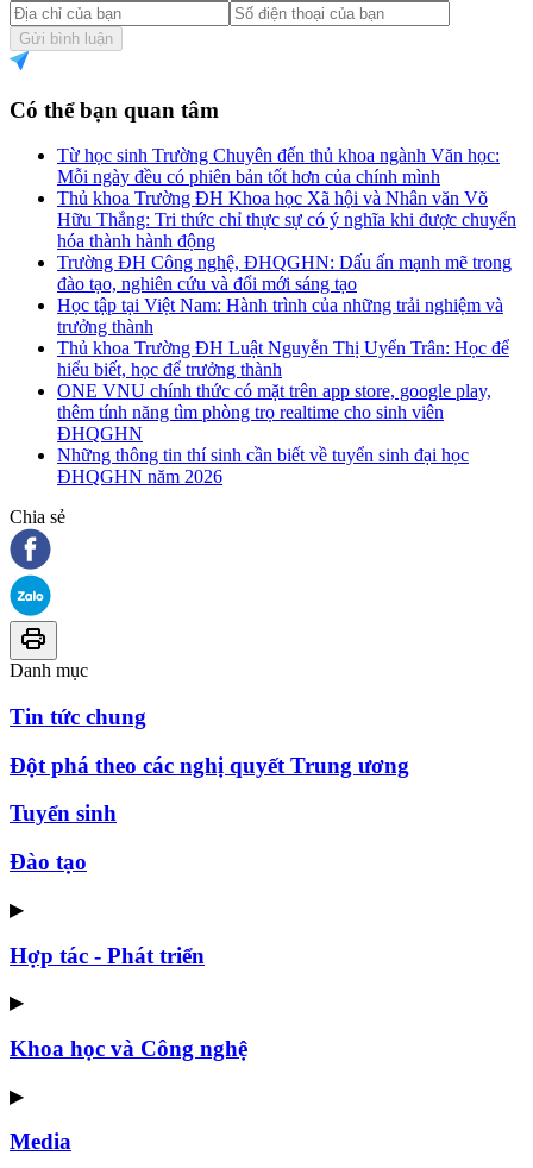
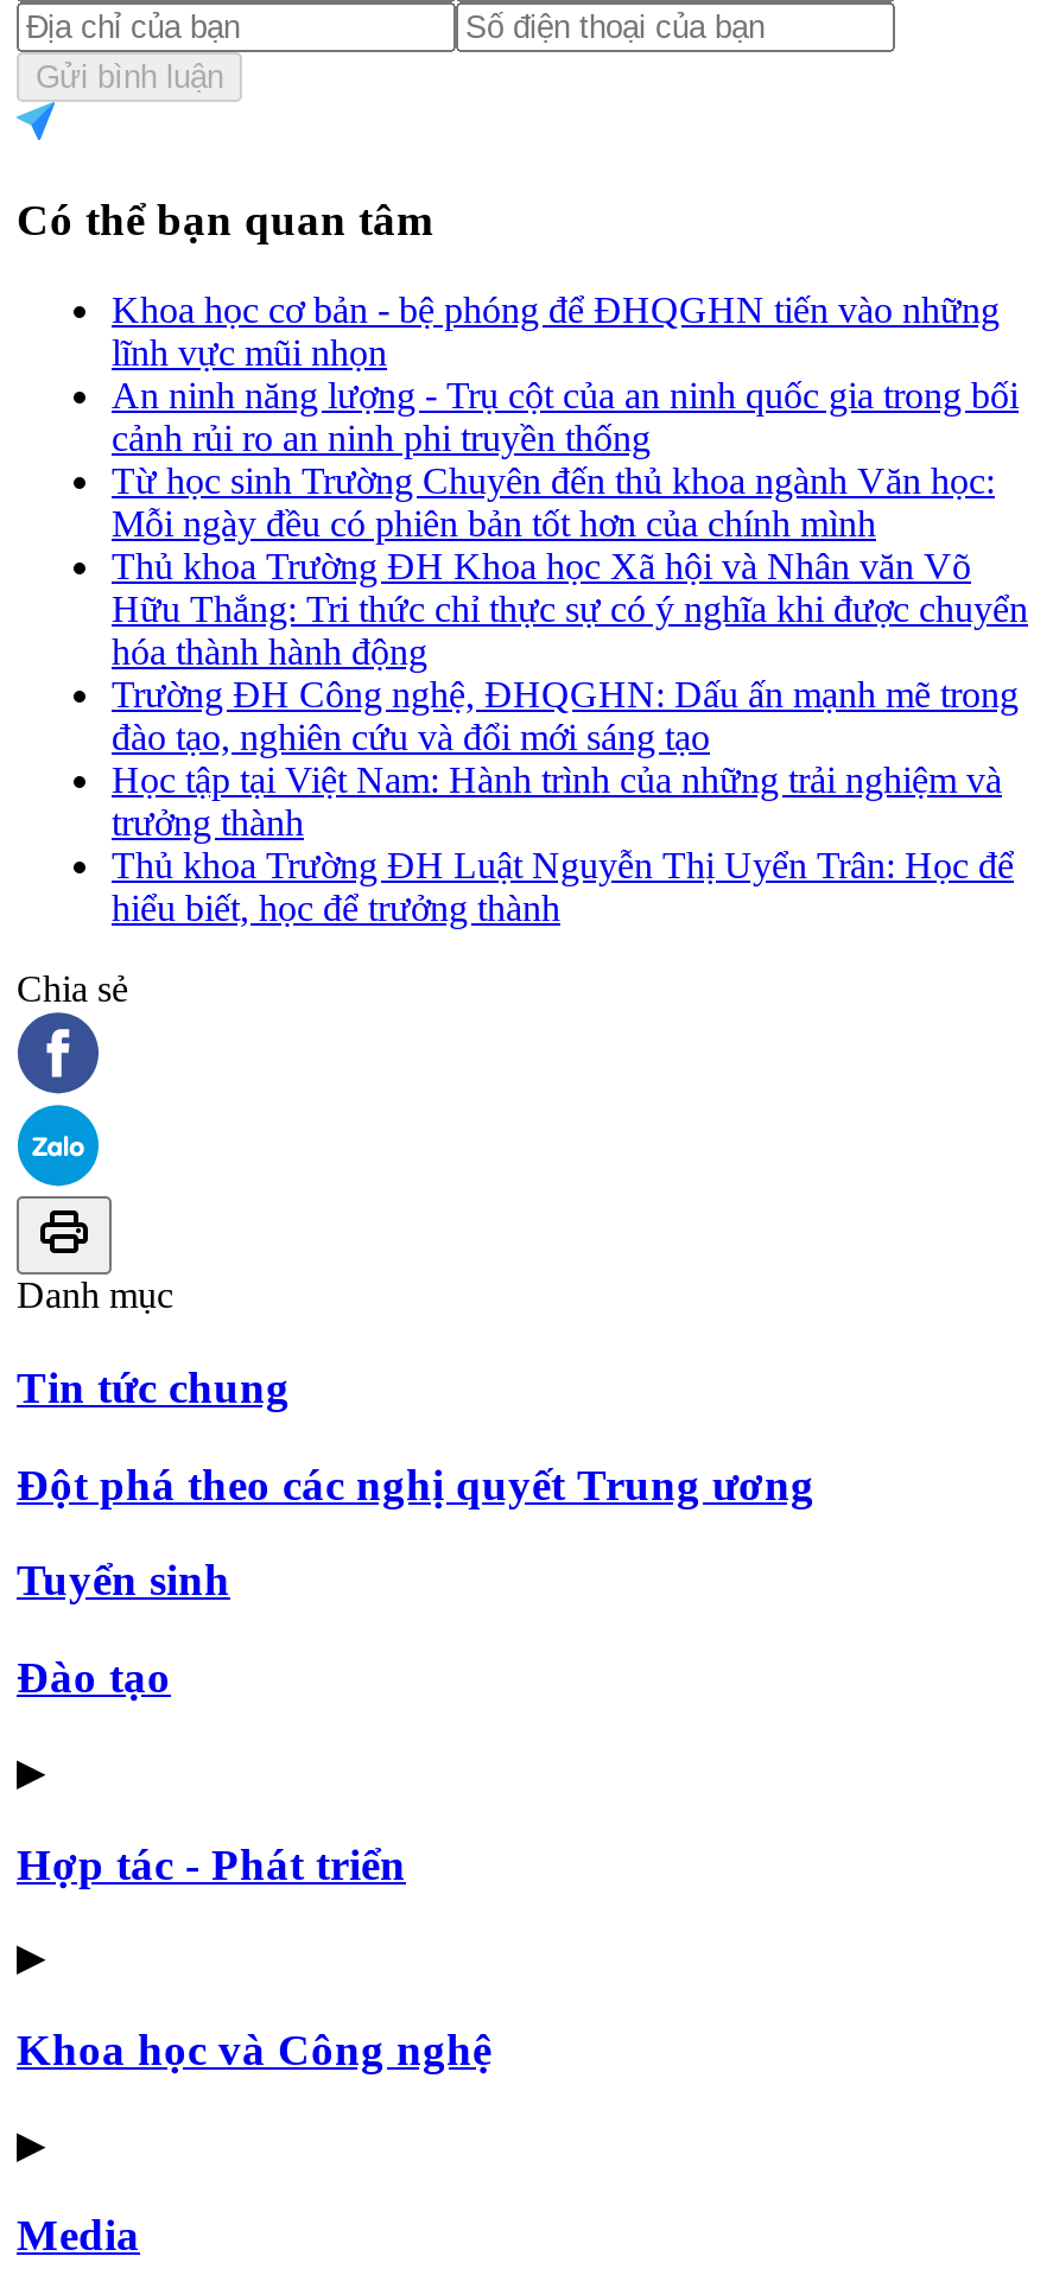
+ Khoa học cơ bản - bệ phóng để ĐHQGHN tiến vào những
+ lĩnh vực mũi nhọn
+ An ninh năng lượng - Trụ cột của an ninh quốc gia trong bối
+ cảnh rủi ro an ninh phi truyền thống

moved down: Từ học sinh Trường Chuyên đến thủ khoa ngành Văn học: | Mỗi ngày đều có phiên bản tốt hơn của chính mình | Thủ khoa Trường ĐH Khoa học Xã hội và Nhân văn Võ | ... | Thủ khoa Trường ĐH Luật Nguyễn Thị Uyển Trân: Học để | hiểu biết, học để trưởng thành

- ONE VNU chính thức có mặt trên app store, google play,
- thêm tính năng tìm phòng trọ realtime cho sinh viên
- ĐHQGHN
- Những thông tin thí sinh cần biết về tuyển sinh đại học
- ĐHQGHN năm 2026
